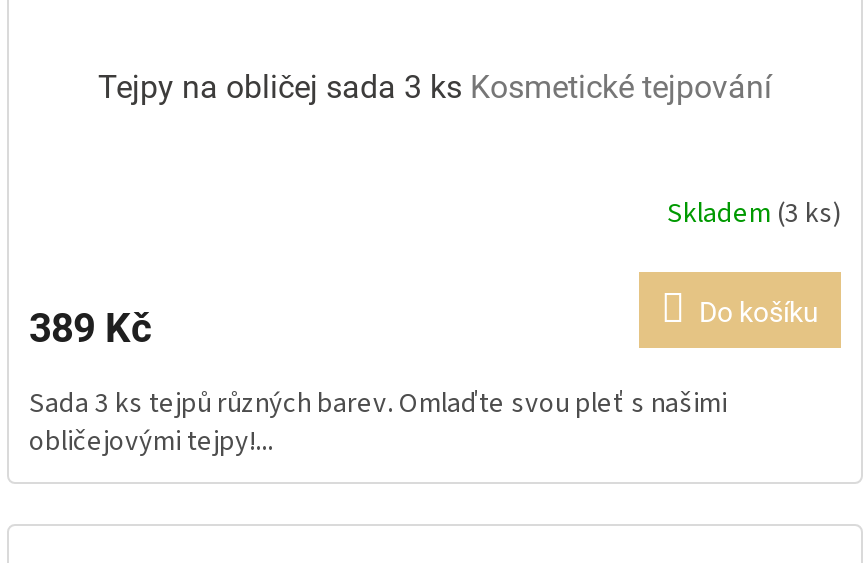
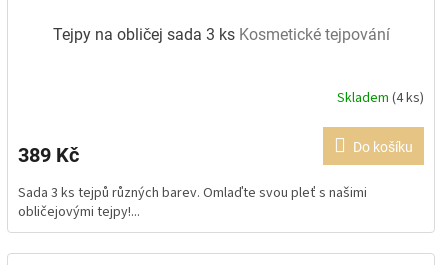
- Skladem (3 ks)
+ Skladem (4 ks)
